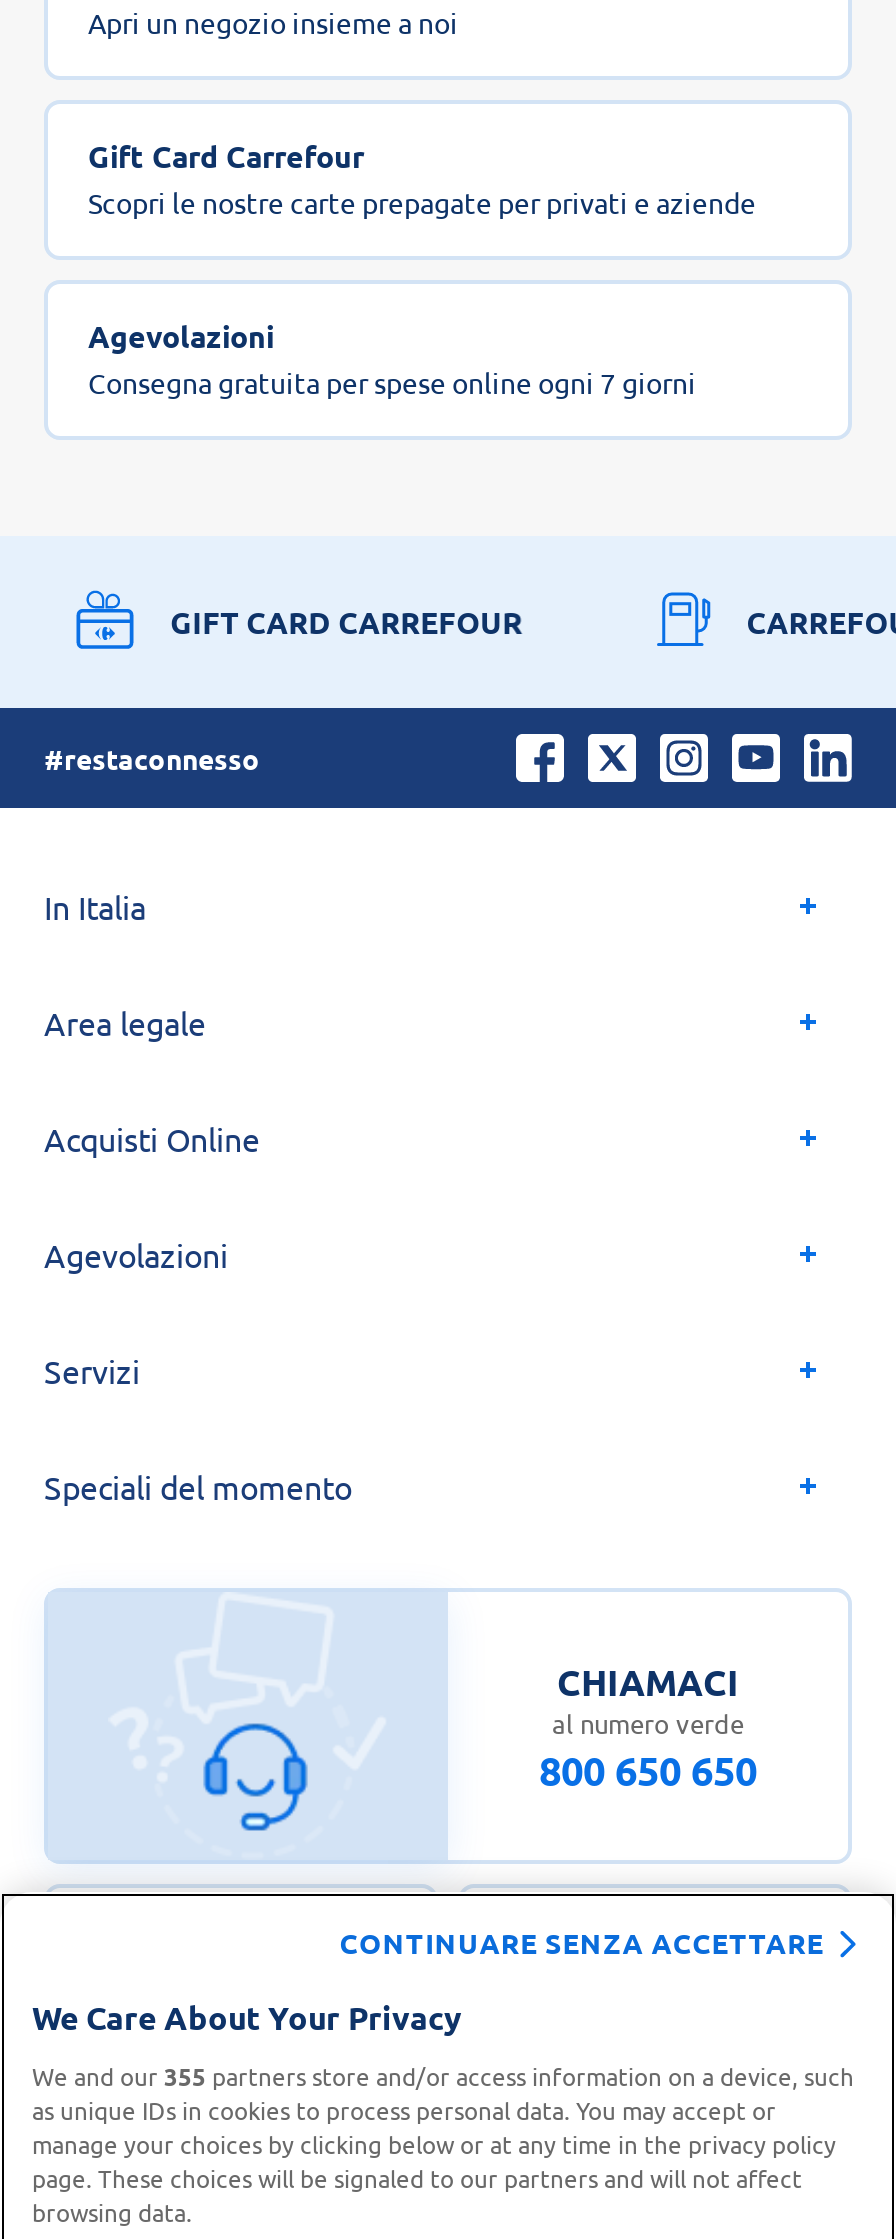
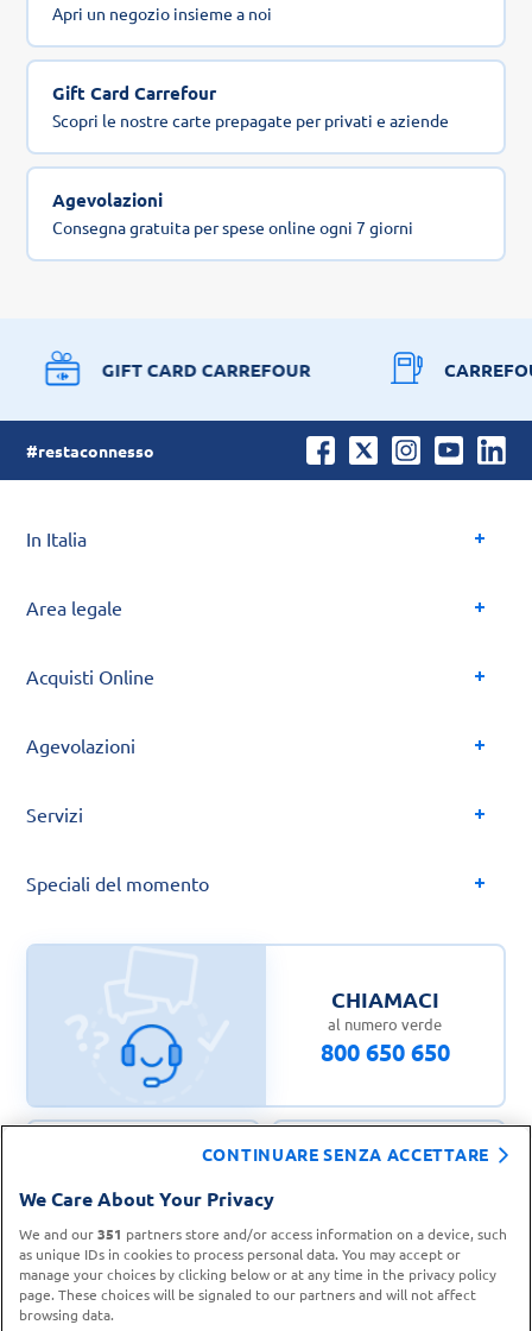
- We and our 355 partners store and/or access information on a device, such
+ We and our 351 partners store and/or access information on a device, such
